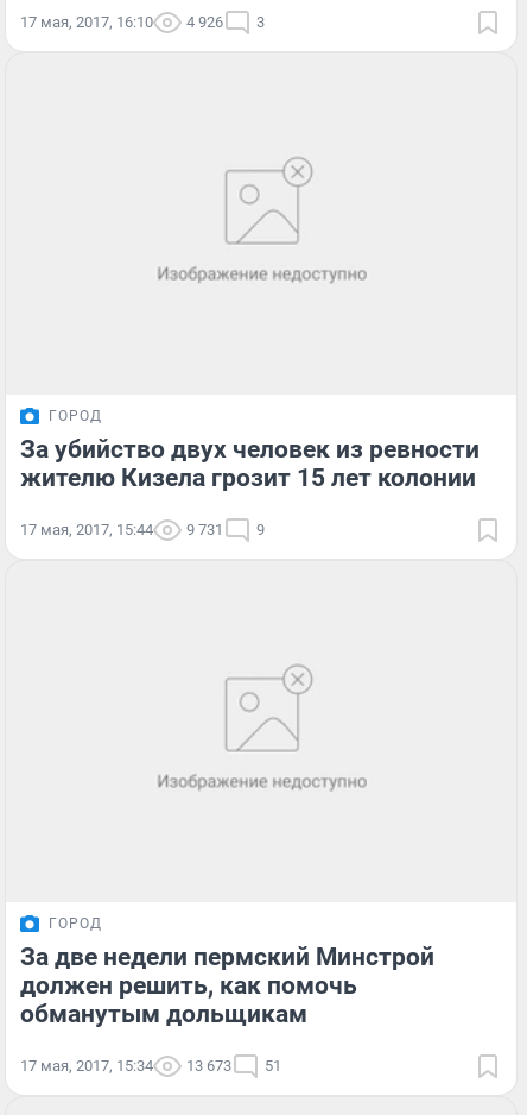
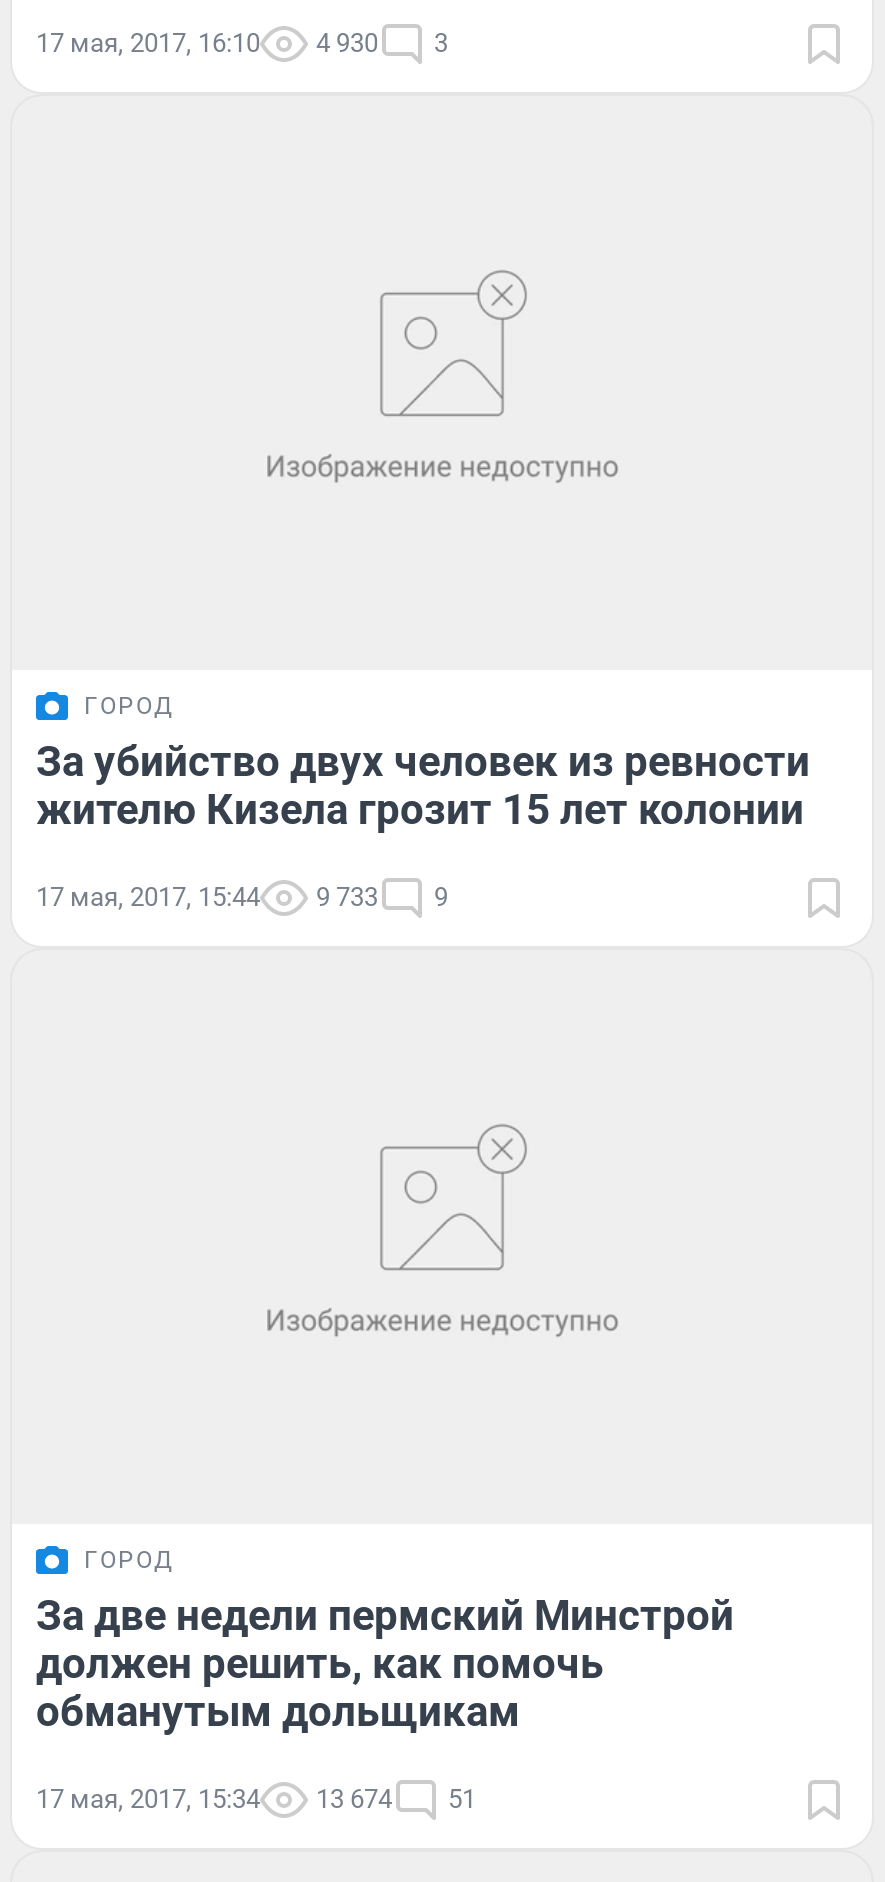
- 17 мая, 2017, 16:10 4 926 3
+ 17 мая, 2017, 16:10 4 930 3

- 17 мая, 2017, 15:44 9 731 9
+ 17 мая, 2017, 15:44 9 733 9

- 17 мая, 2017, 15:34 13 673 51
+ 17 мая, 2017, 15:34 13 674 51
